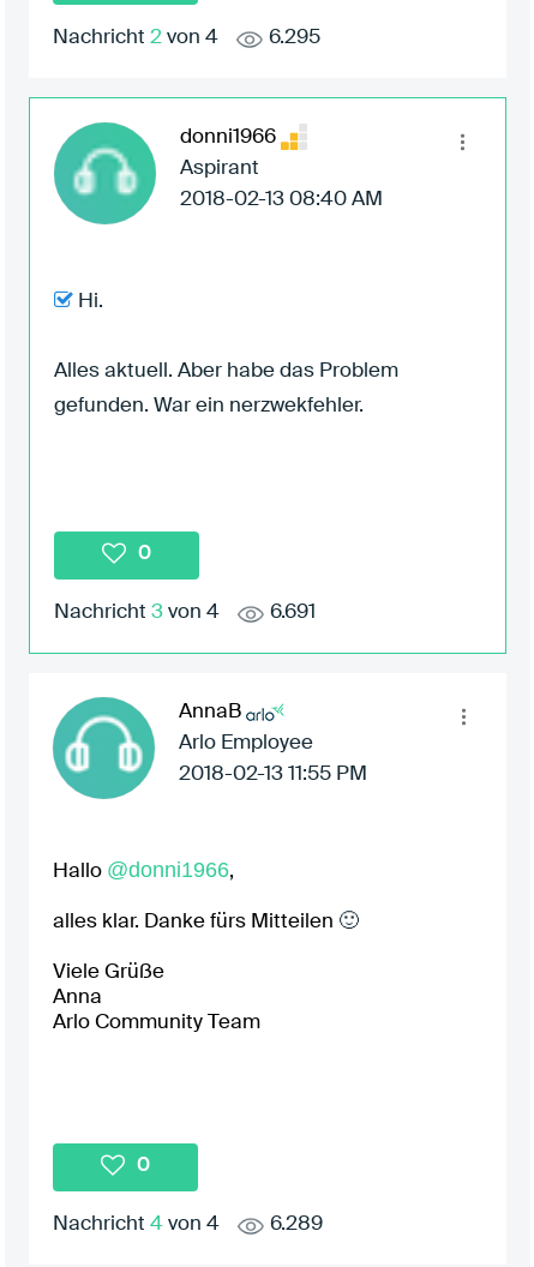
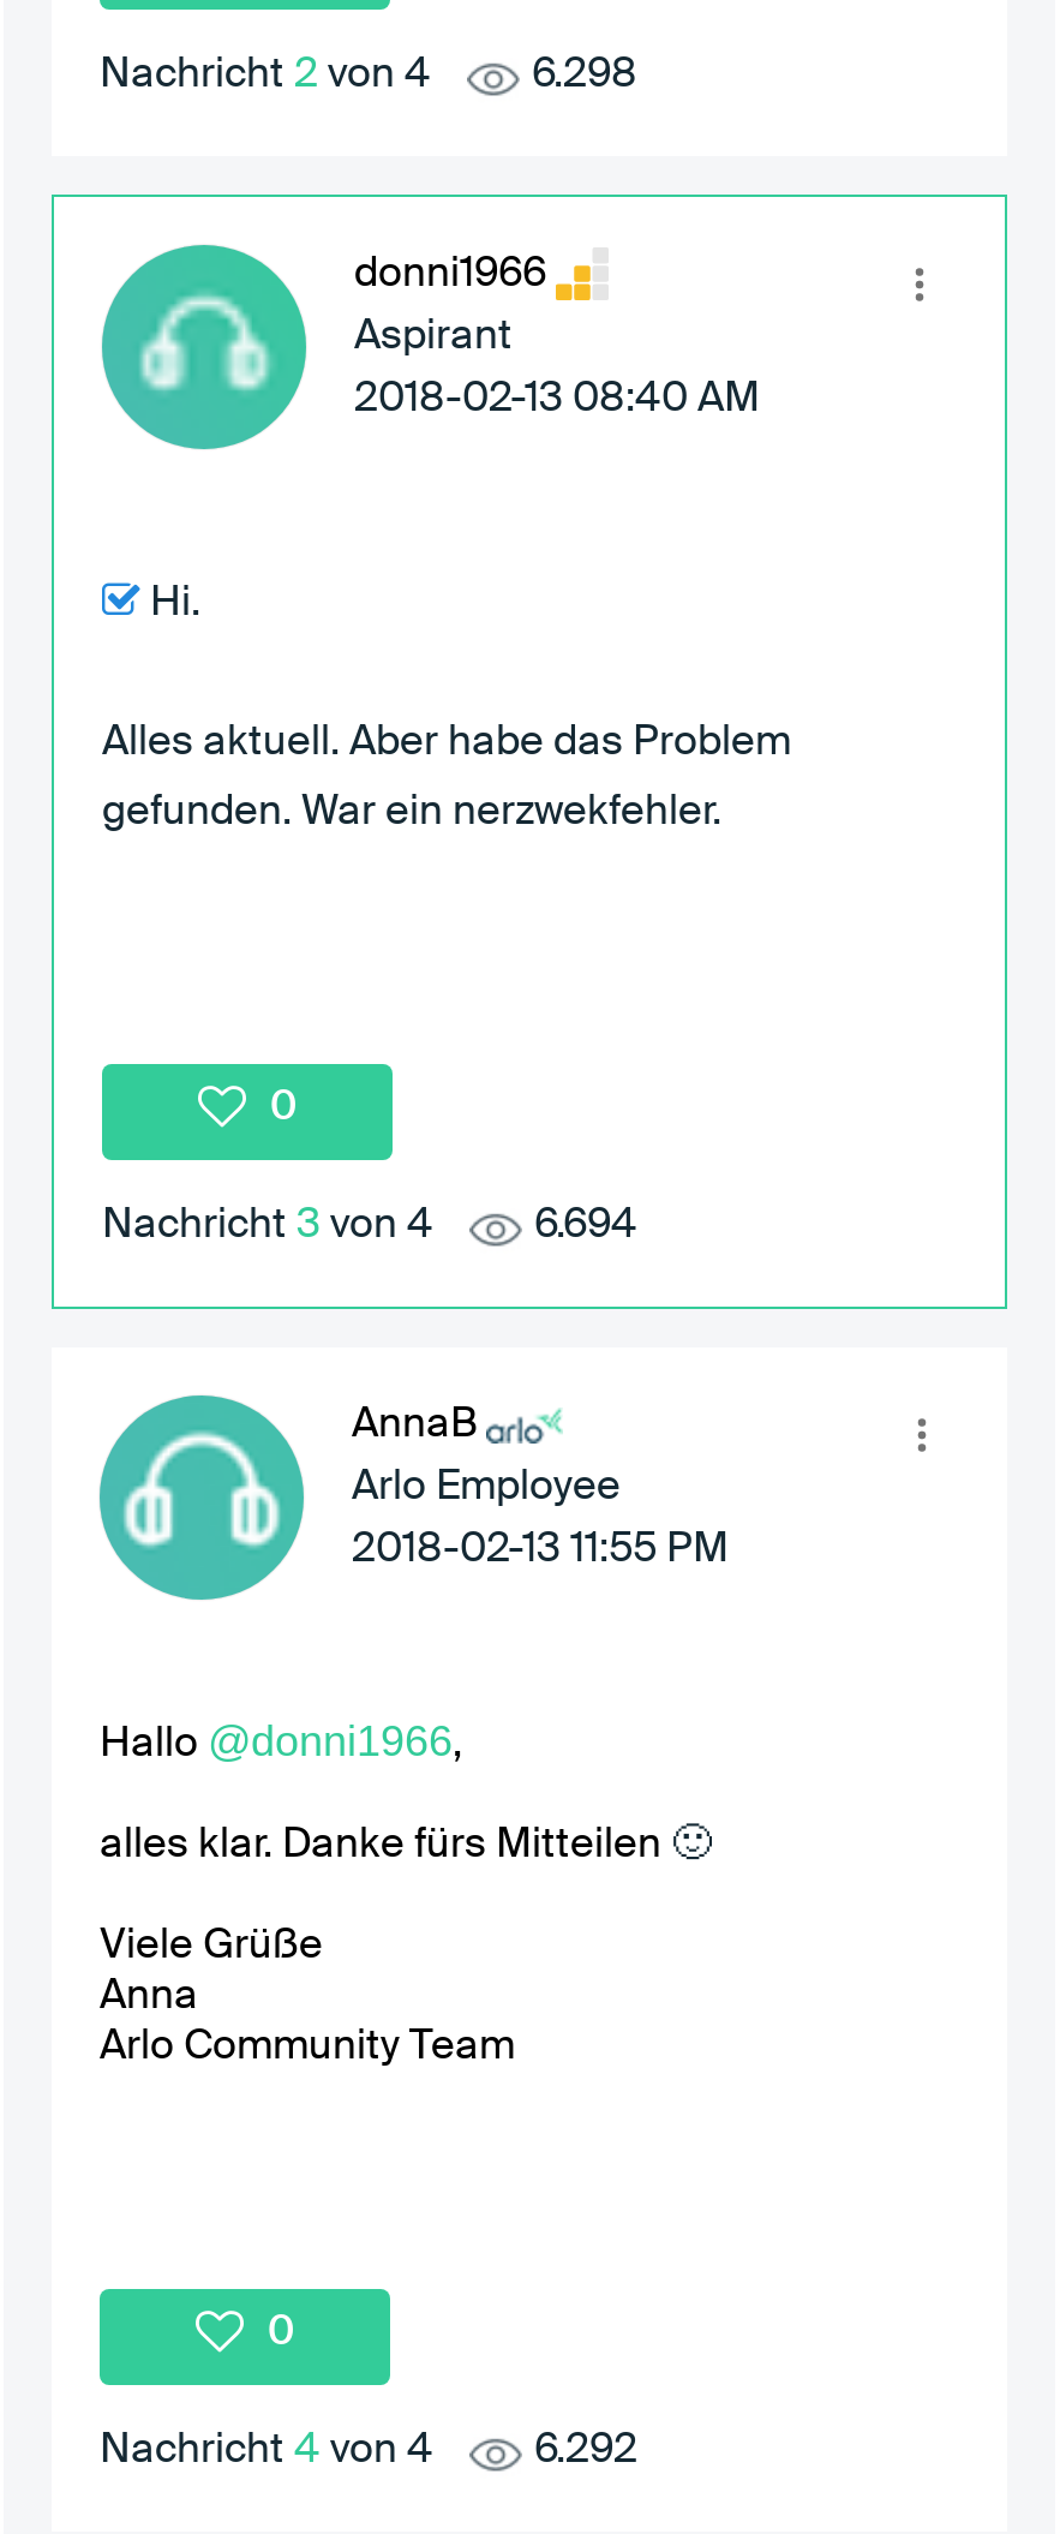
- 6.295
+ 6.298

- 6.691
+ 6.694

- 6.289
+ 6.292
